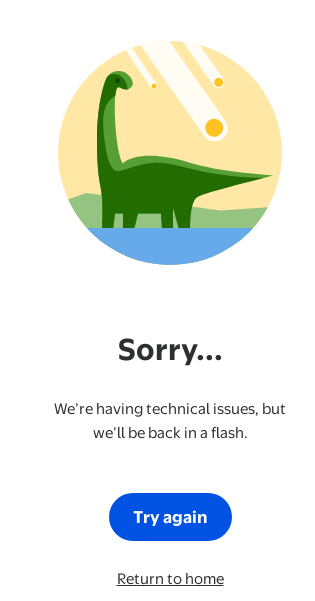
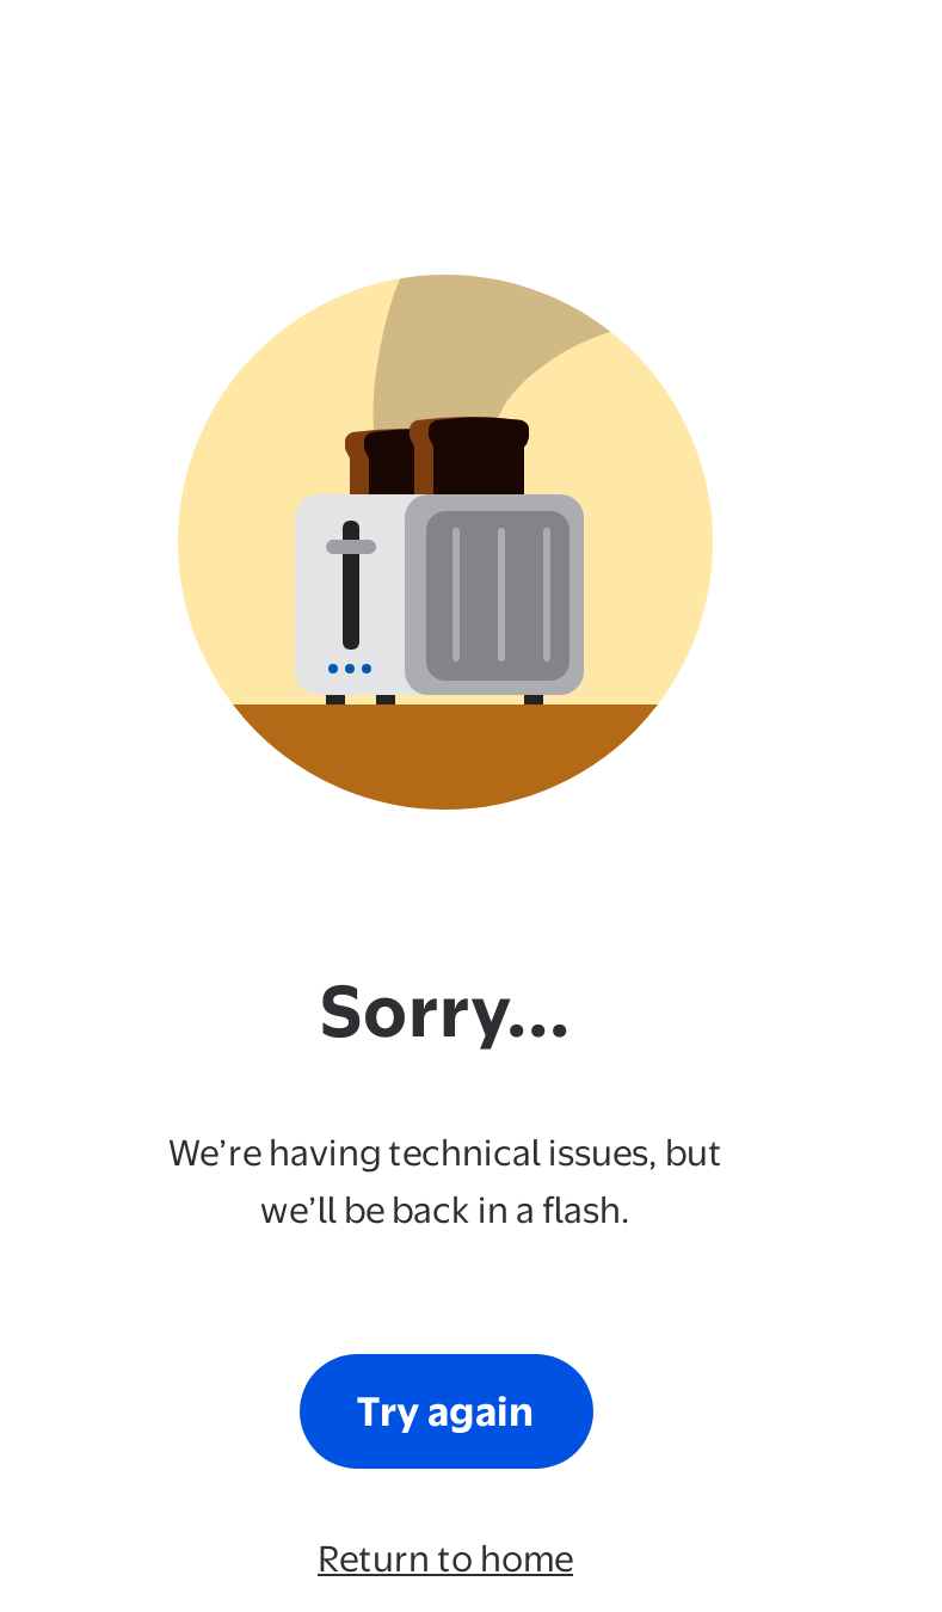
- [image]
+ [image]
